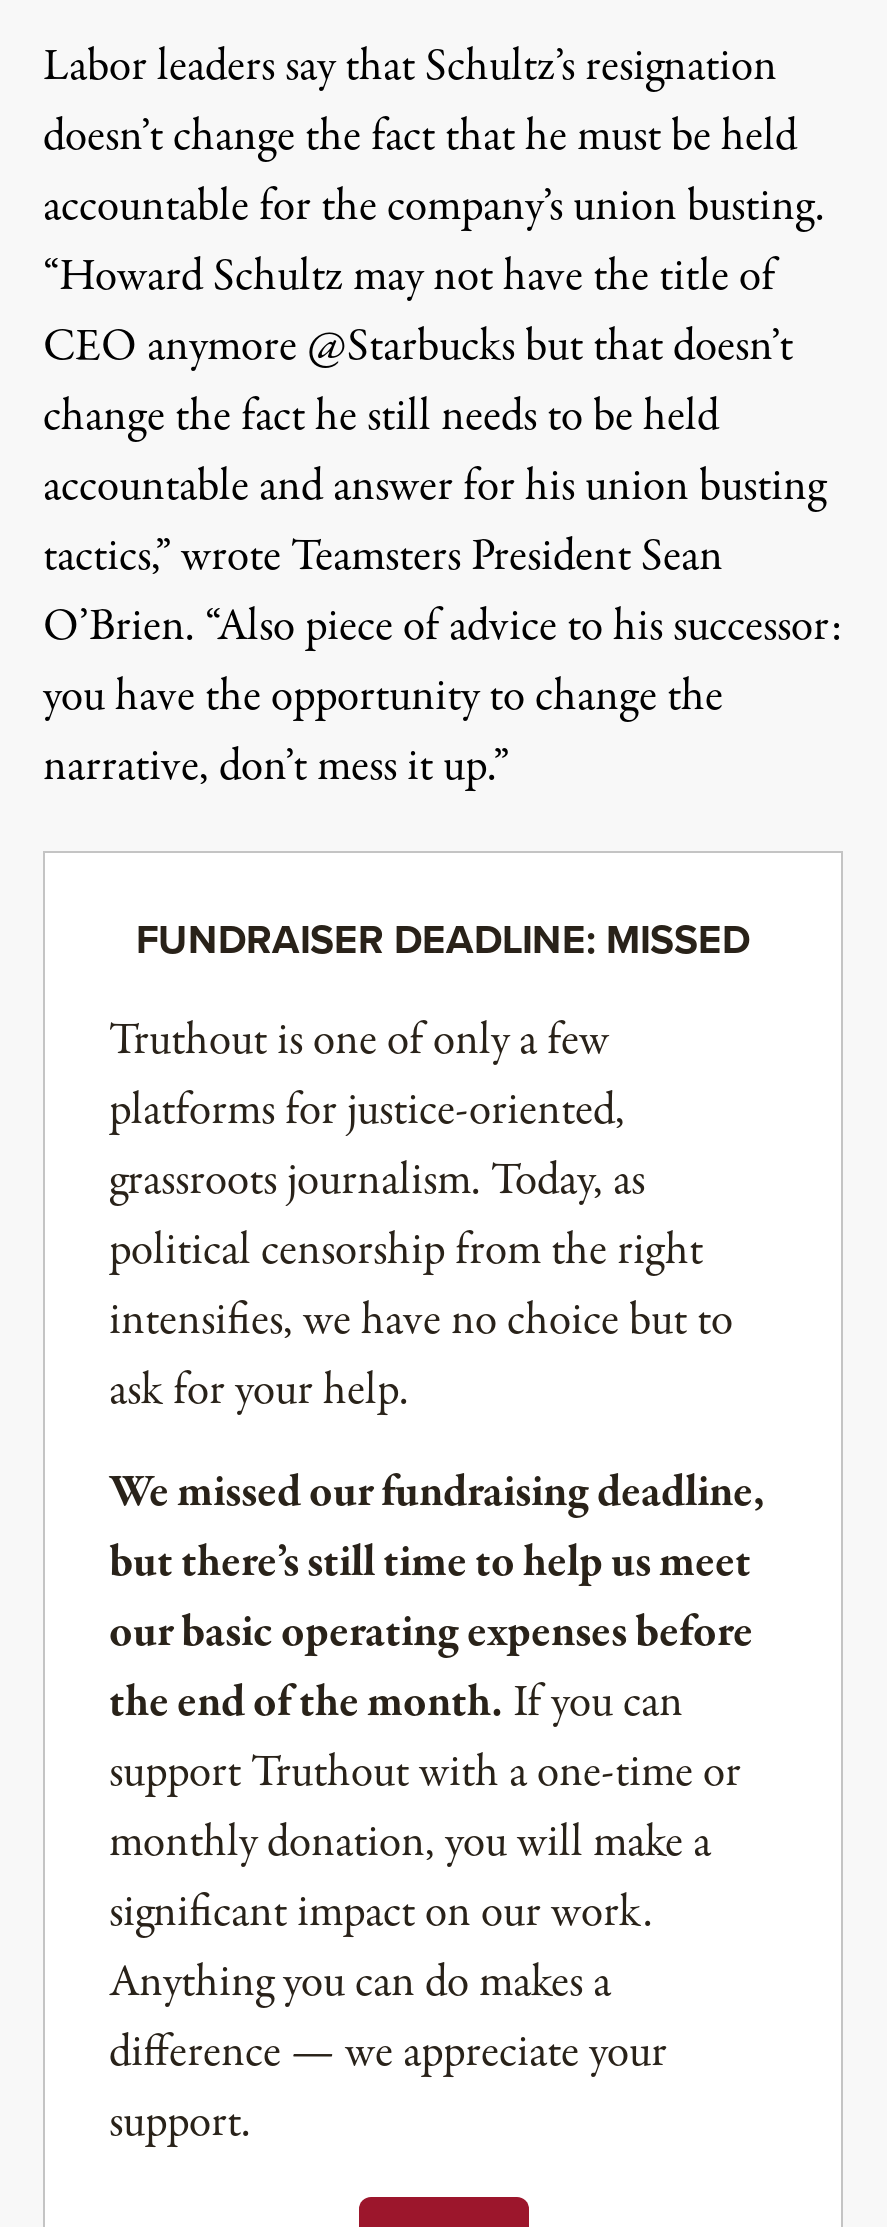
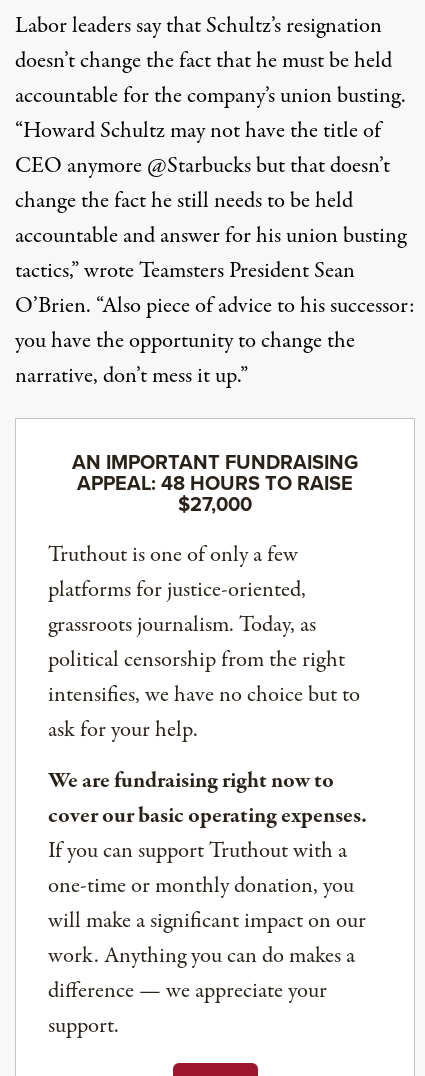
- FUNDRAISER DEADLINE: MISSED
+ AN IMPORTANT FUNDRAISING
+ APPEAL: 48 HOURS TO RAISE
+ $27,000

moved down: Truthout is one of only a few | platforms for justice-oriented, | grassroots journalism. Today, as | political censorship from the right | intensifies, we have no choice but to | ask for your help.

- We missed our fundraising deadline,
- but there’s still time to help us meet
- our basic operating expenses before
- the end of the month. If you can
- support Truthout with a one-time or
- monthly donation, you will make a
- significant impact on our work.
- Anything you can do makes a
+ We are fundraising right now to
+ cover our basic operating expenses.
+ If you can support Truthout with a
+ one-time or monthly donation, you
+ will make a significant impact on our
+ work. Anything you can do makes a
